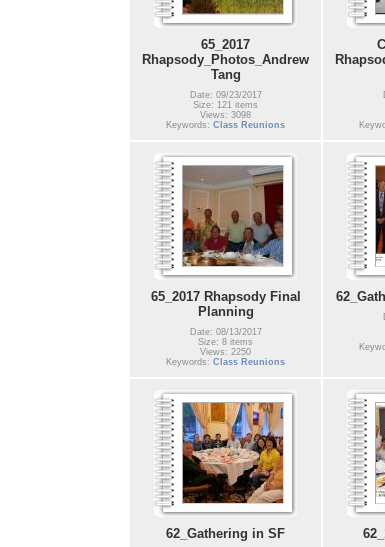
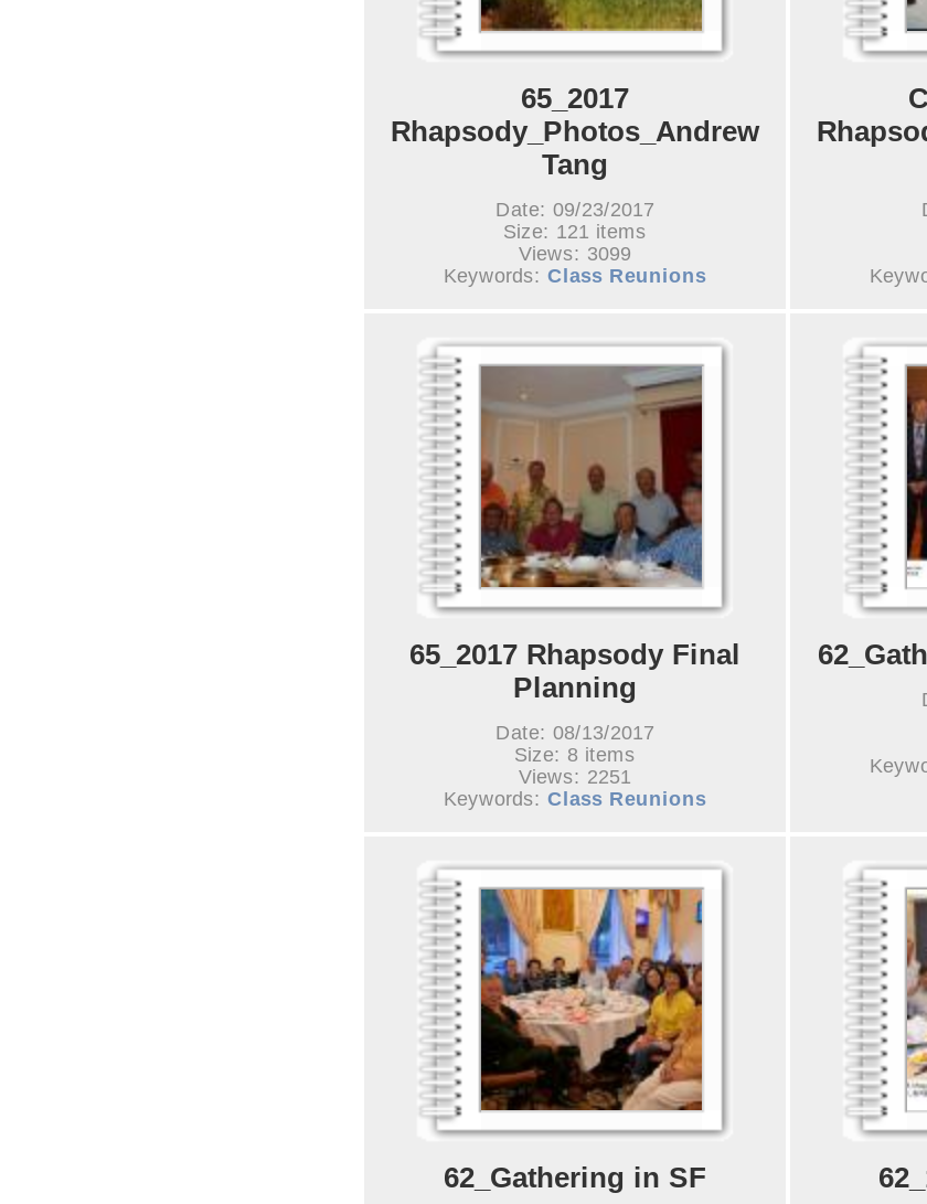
- Views: 3098
+ Views: 3099

- Views: 2250
+ Views: 2251
